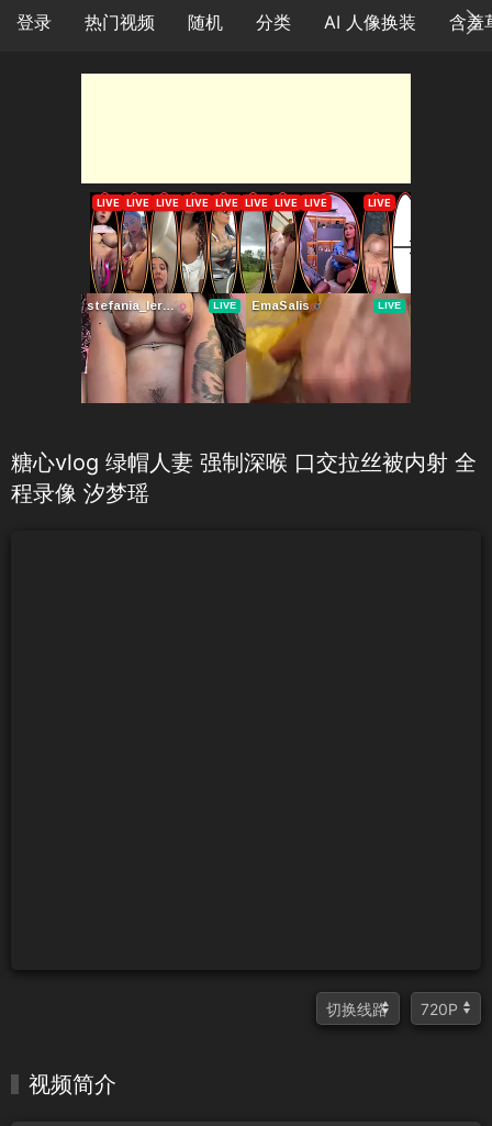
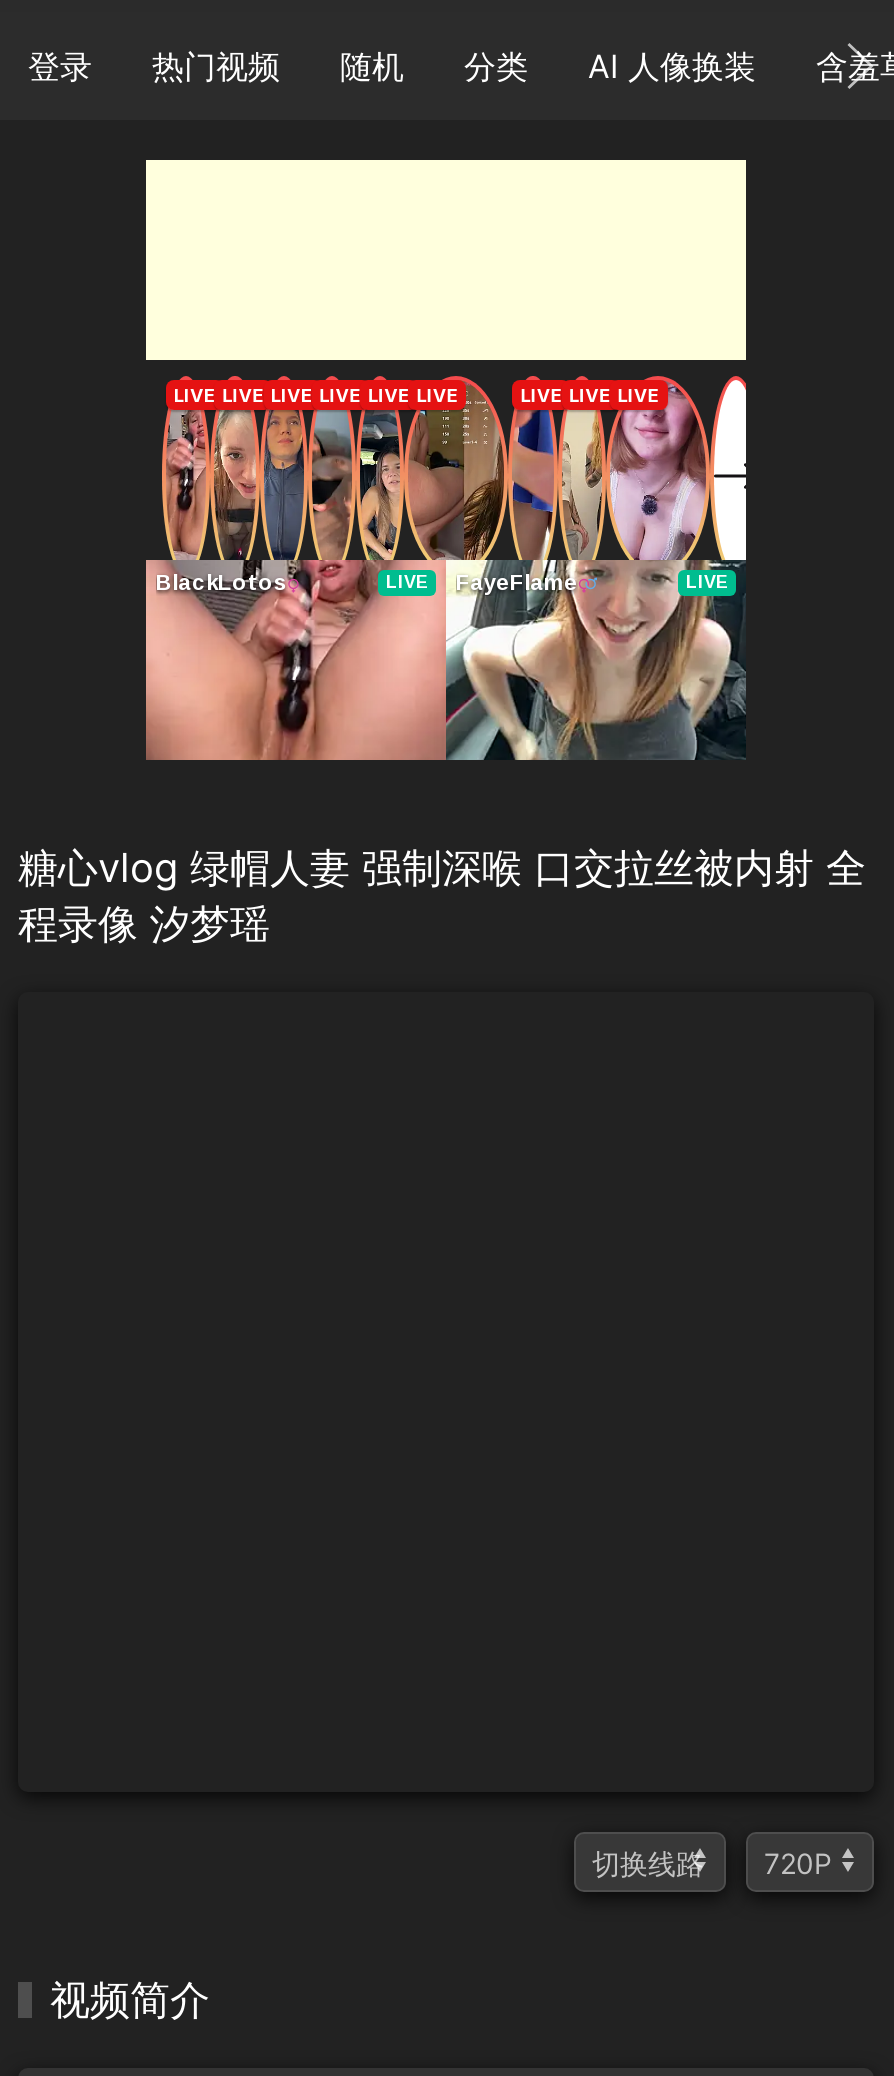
- [image]
+ [image]
